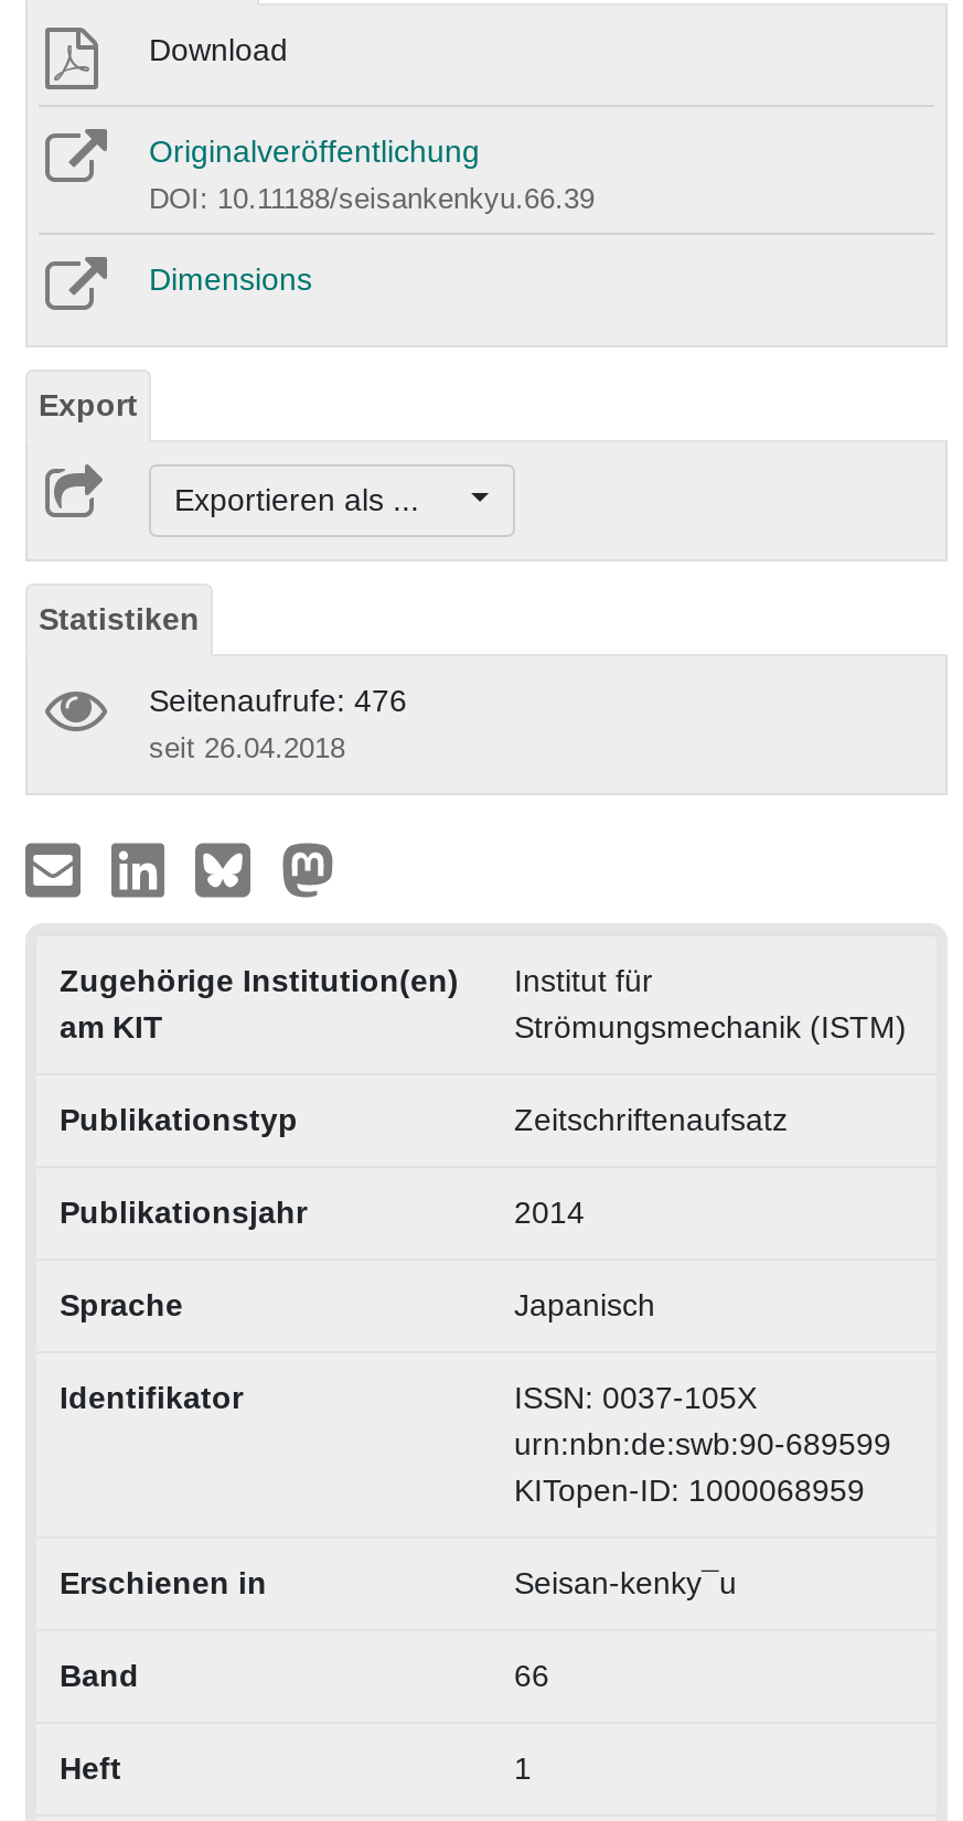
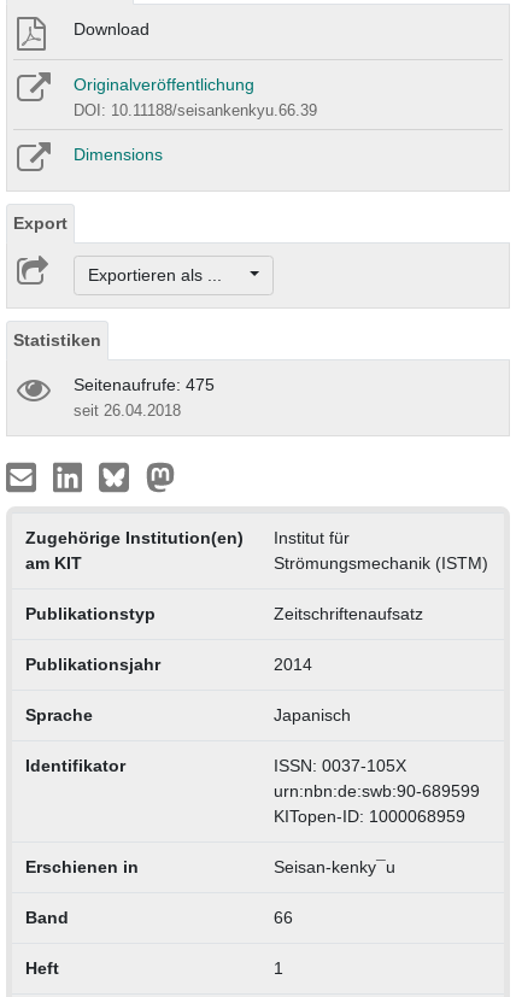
- Seitenaufrufe: 476
+ Seitenaufrufe: 475
